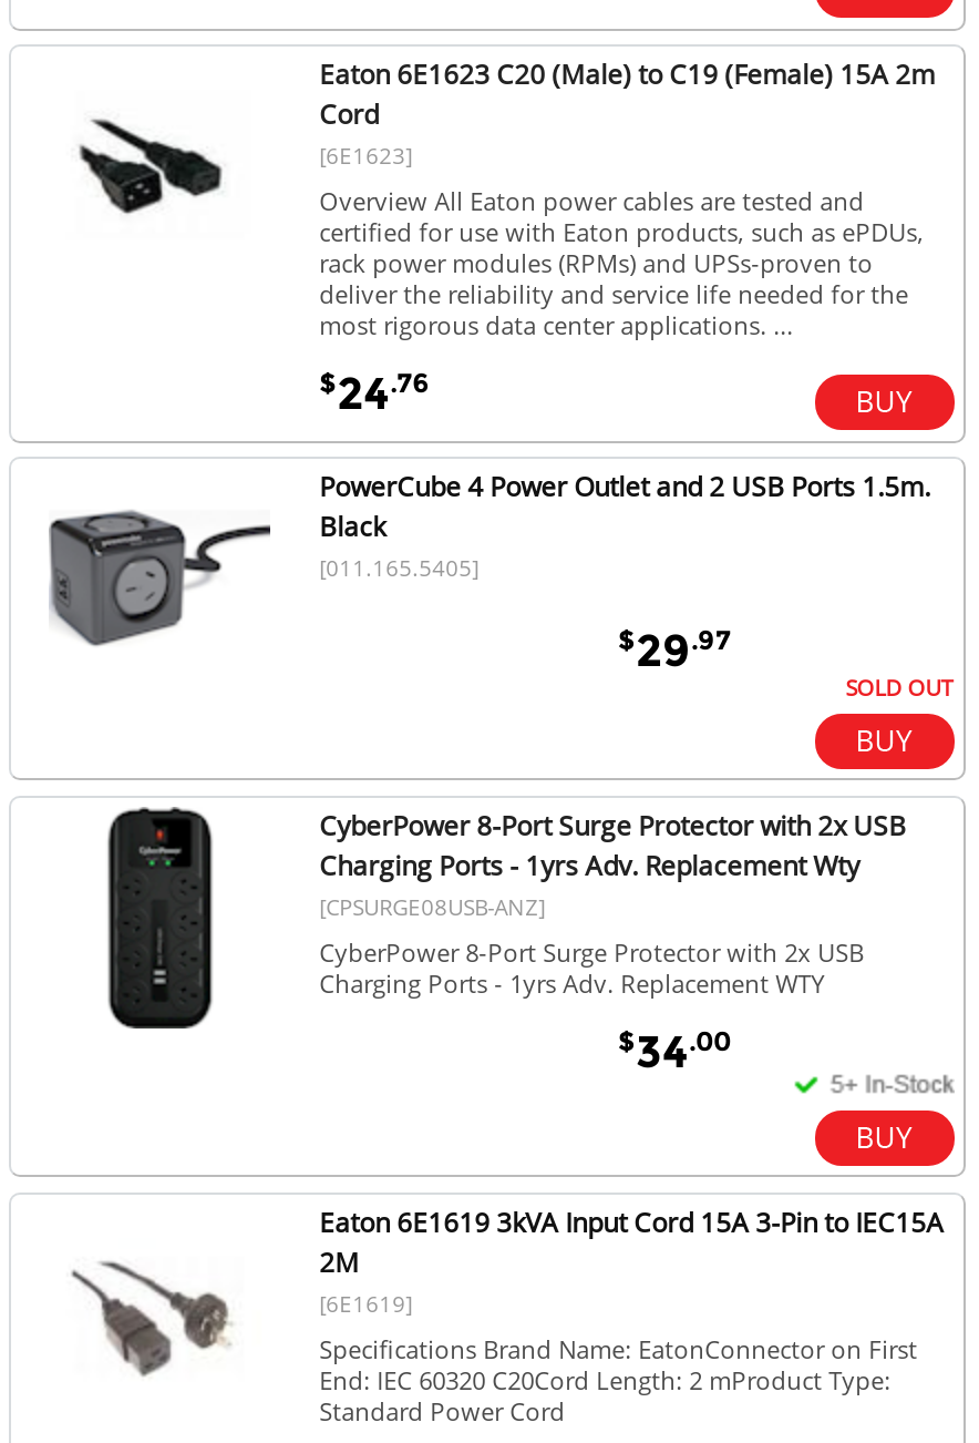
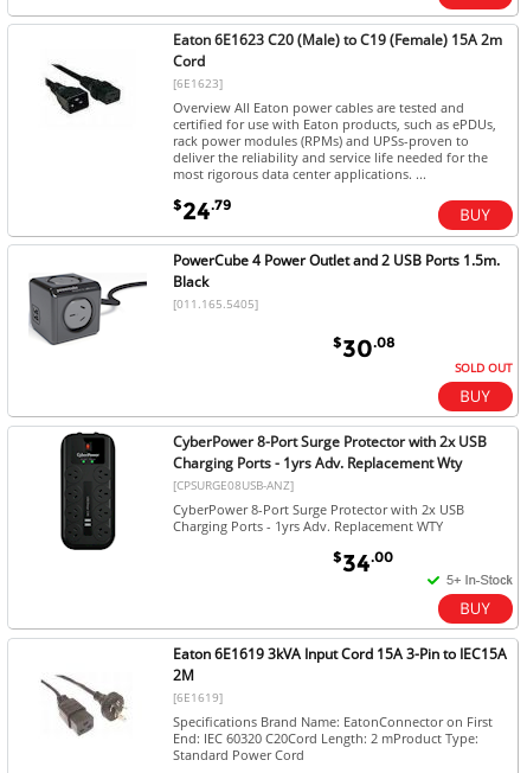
- $24.76
+ $24.79

- $29.97
+ $30.08
